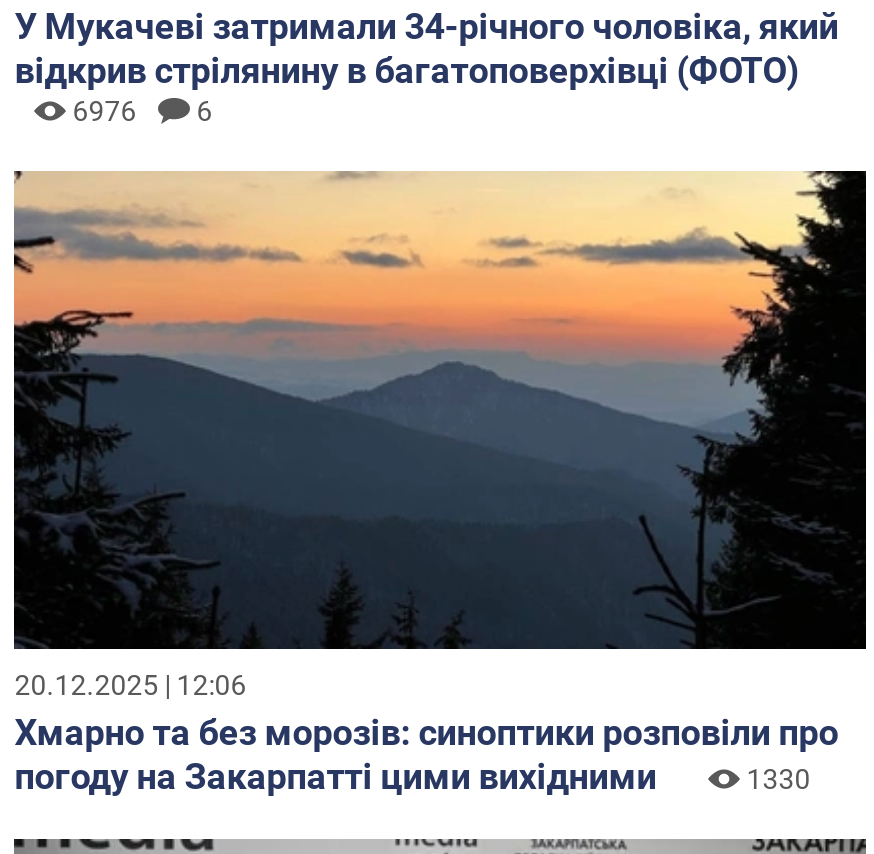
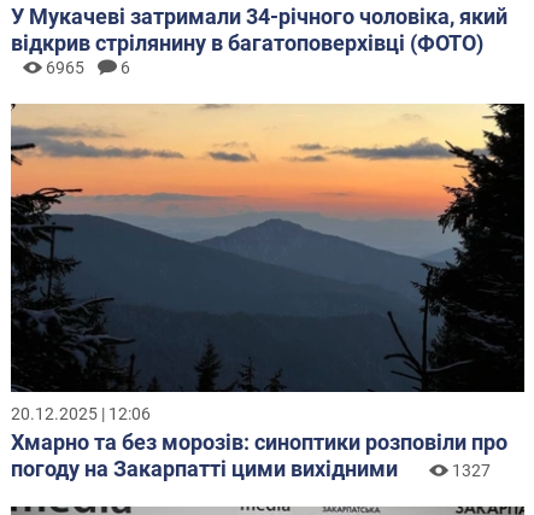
- 6976 6
+ 6965 6

- 1330
+ 1327
